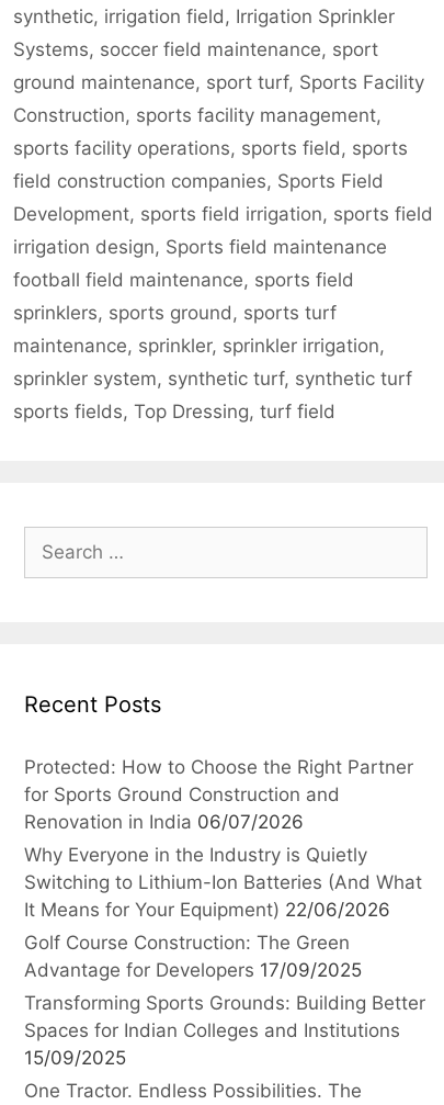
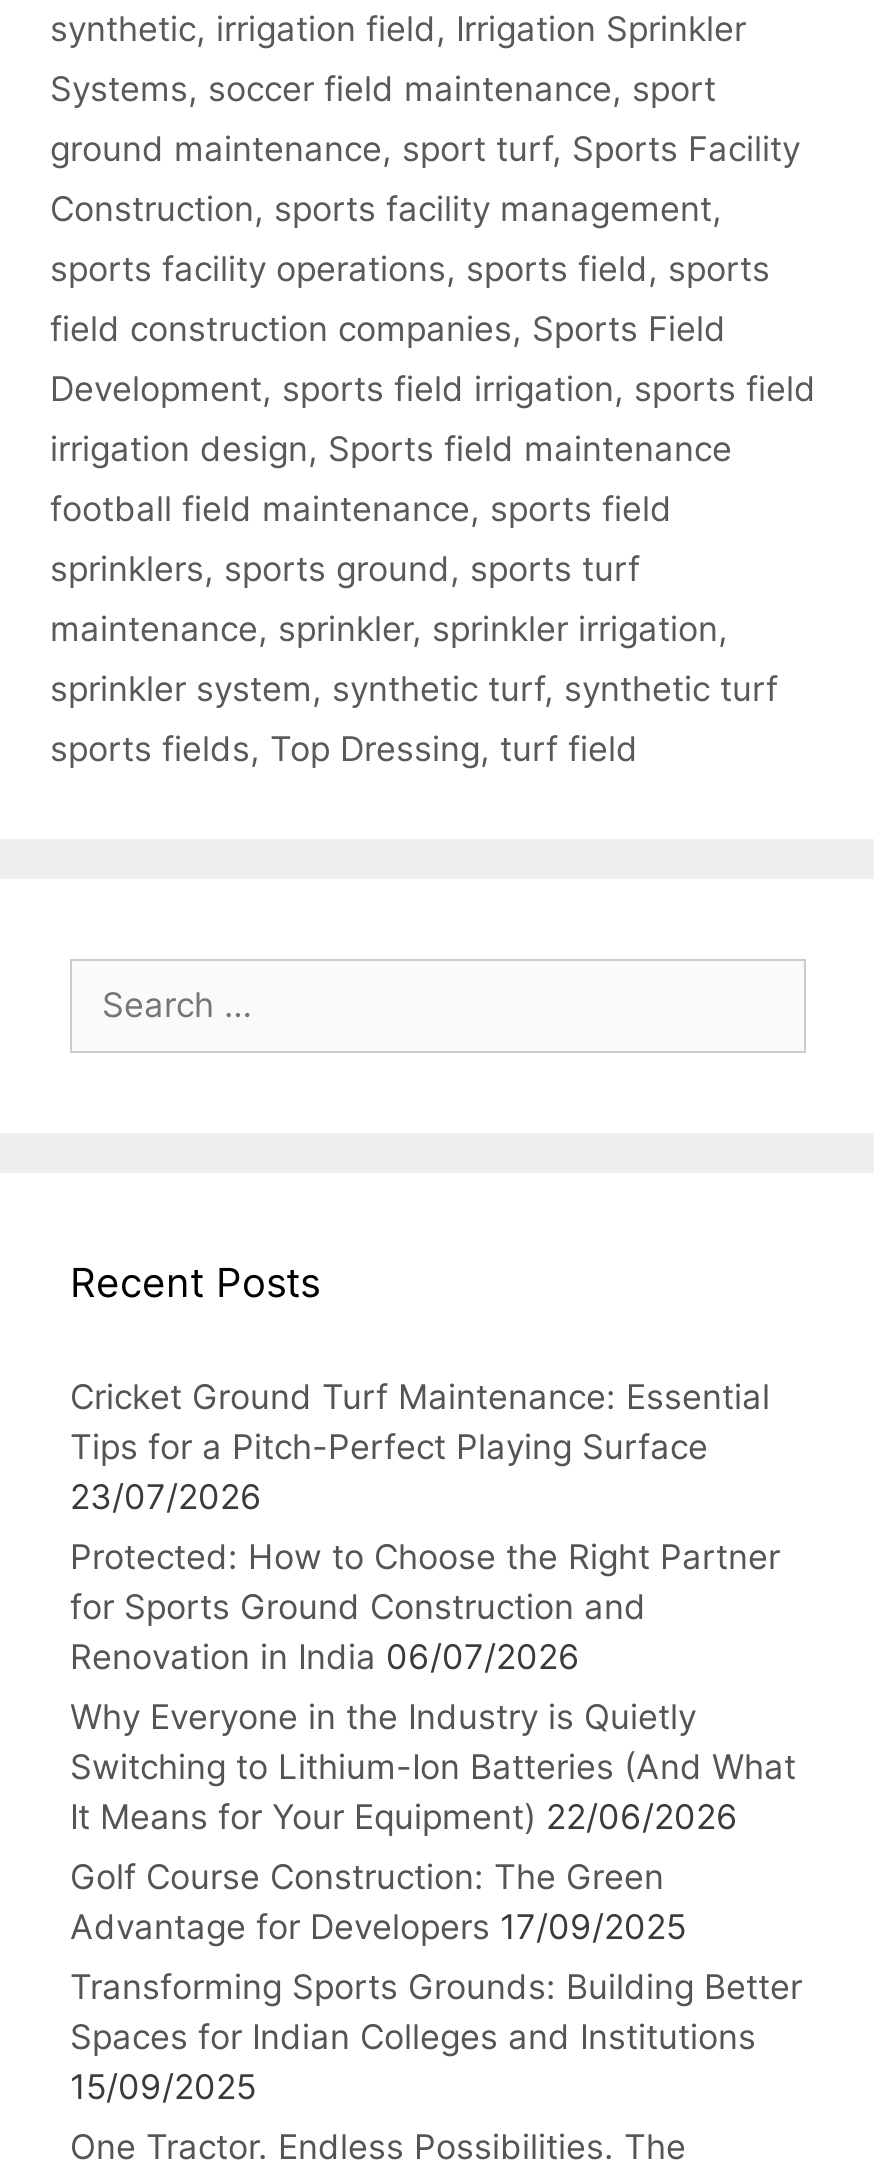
+ Cricket Ground Turf Maintenance: Essential
+ Tips for a Pitch-Perfect Playing Surface
+ 23/07/2026
